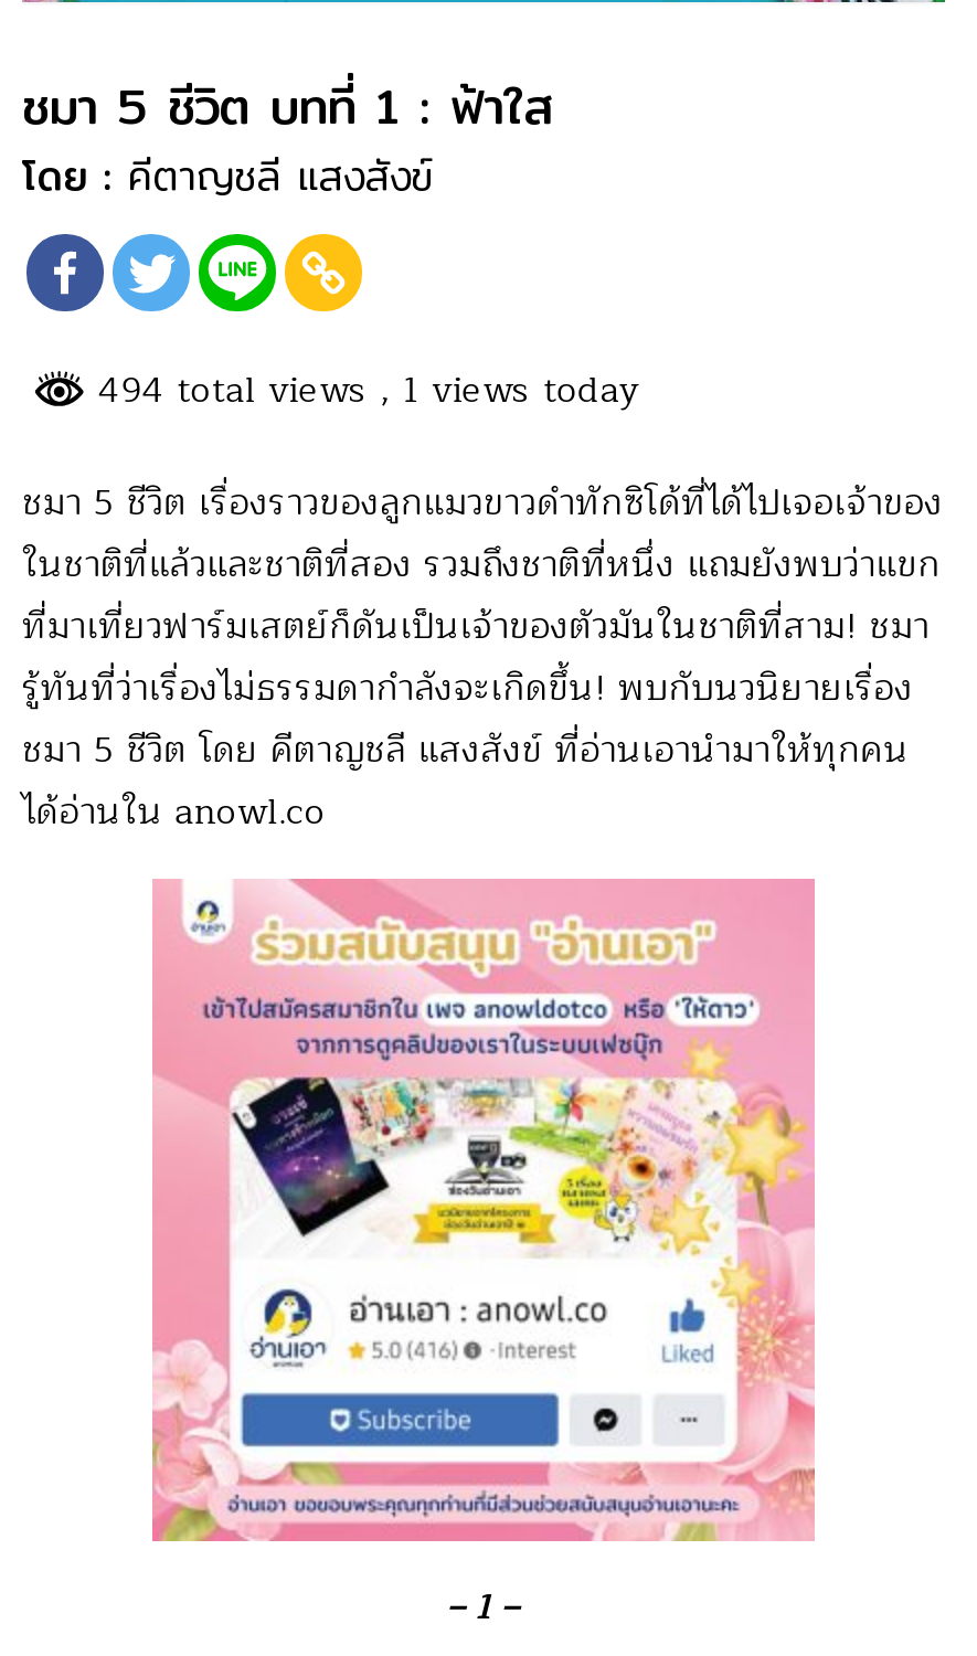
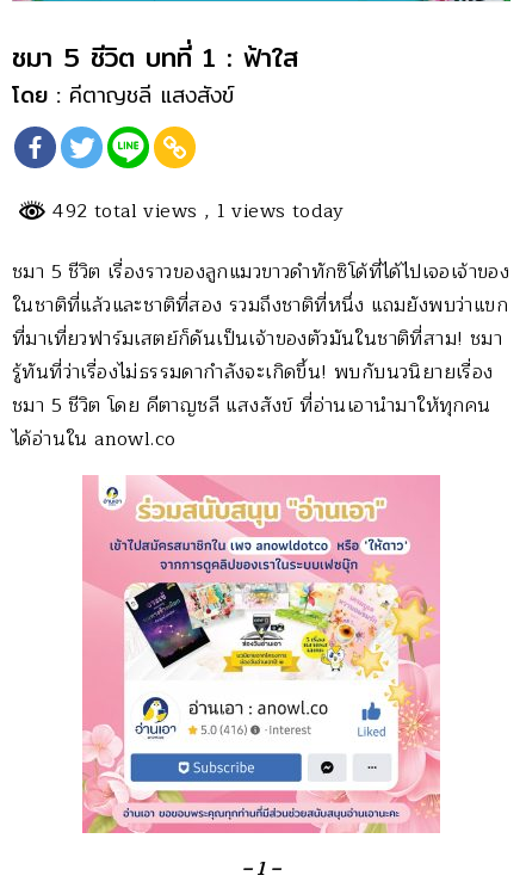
- 494 total views, 1 views today
+ 492 total views, 1 views today
